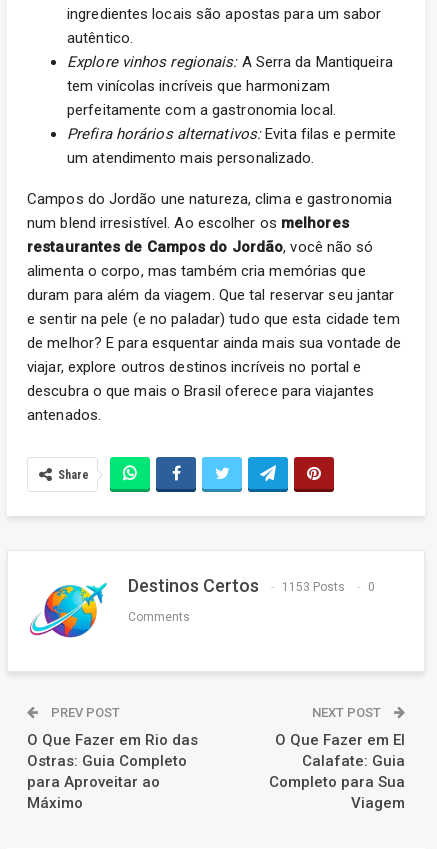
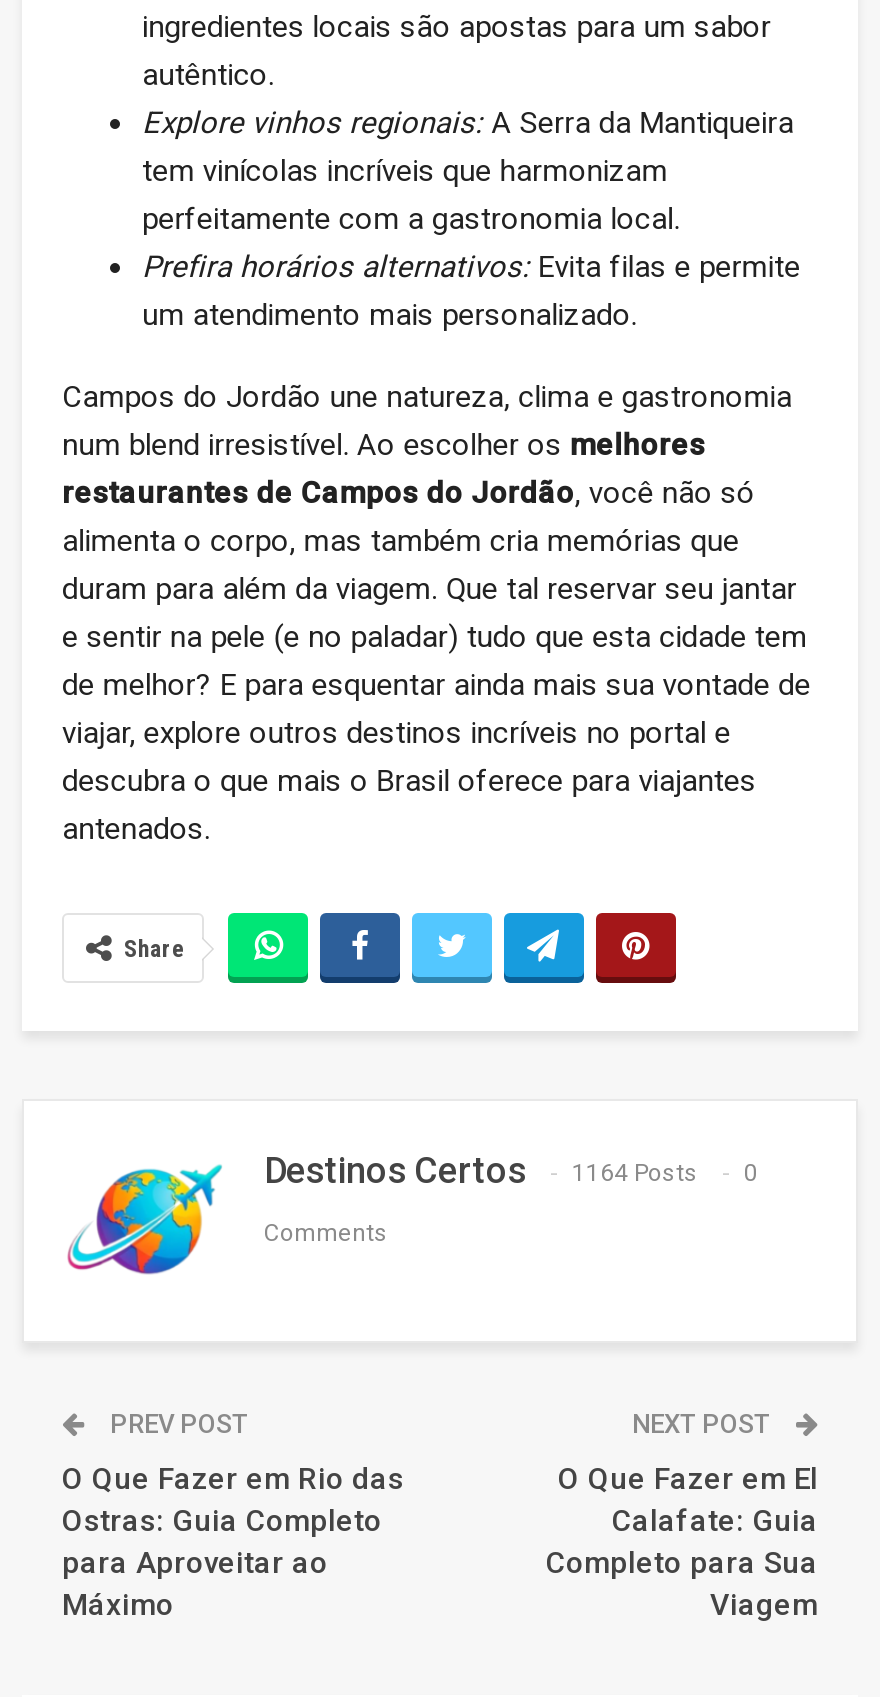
- Destinos Certos 1153 Posts 0
+ Destinos Certos 1164 Posts 0
